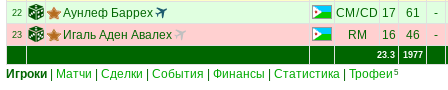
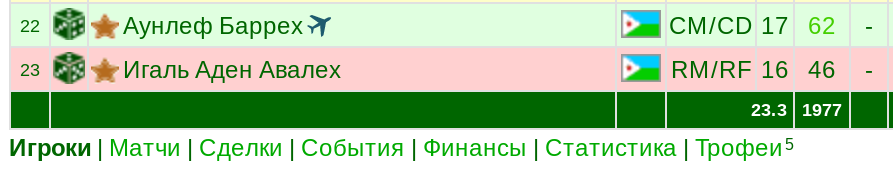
- 61
+ 62

- RM
- 16
+ RM/RF 16
